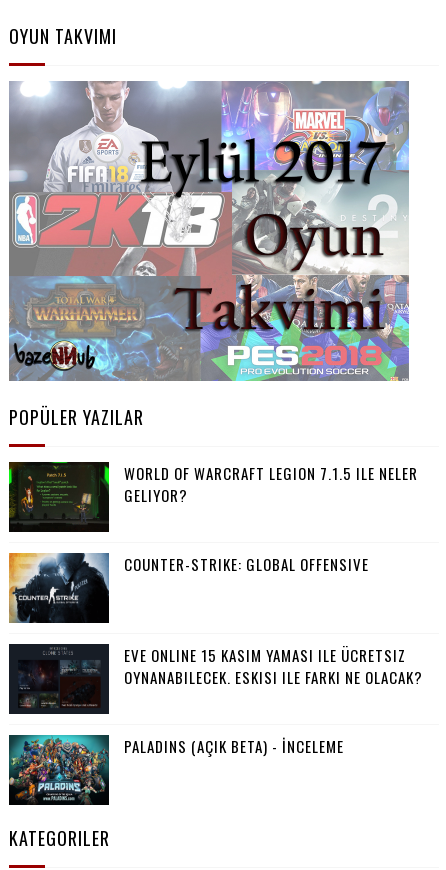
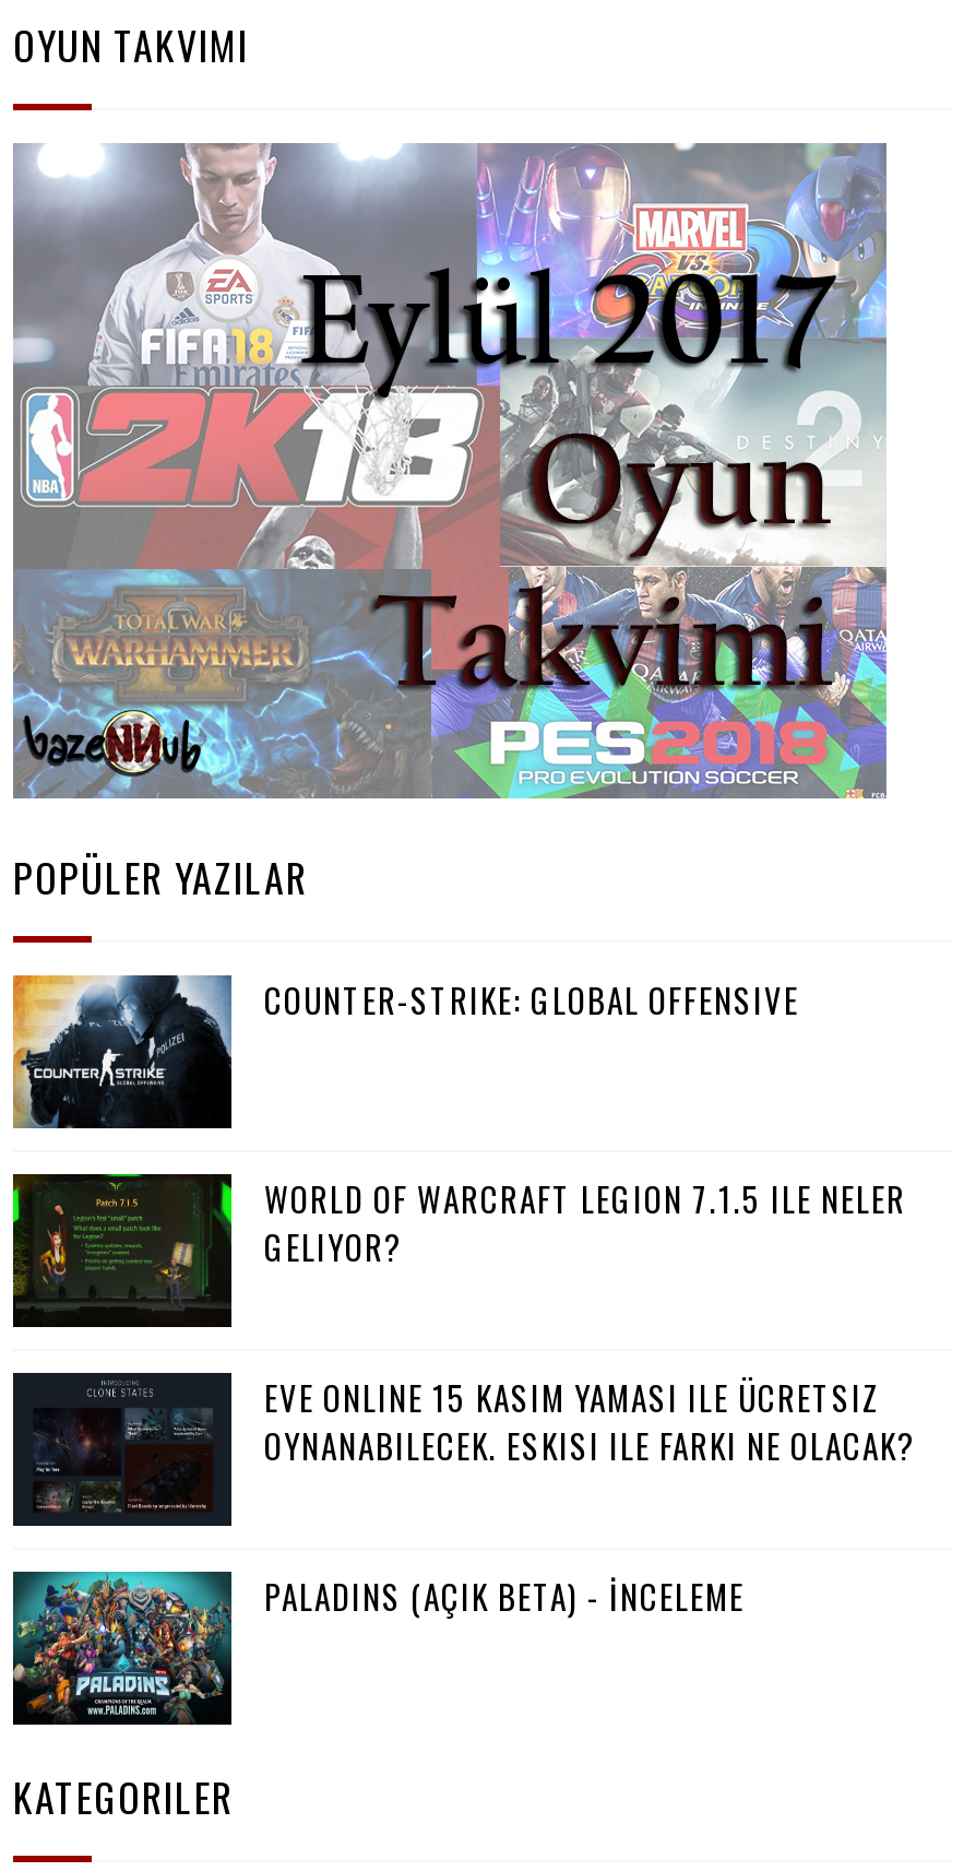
moved down: [image] | WORLD OF WARCRAFT LEGION 7.1.5 ILE NELER | GELIYOR?

moved up: [image] | COUNTER-STRIKE: GLOBAL OFFENSIVE
